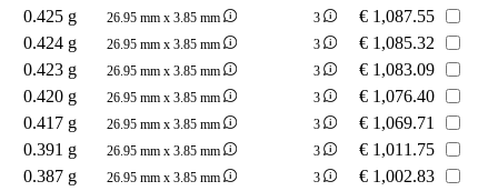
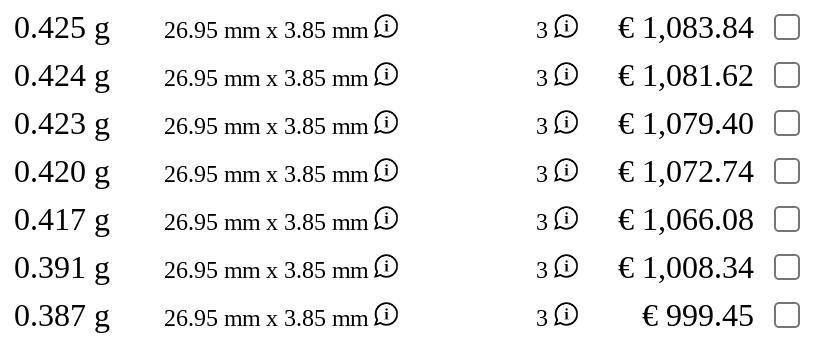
- €1,087.55
+ €1,083.84

- €1,085.32
+ €1,081.62

- €1,083.09
+ €1,079.40

- €1,076.40
+ €1,072.74

- €1,069.71
+ €1,066.08

- €1,011.75
+ €1,008.34

- €1,002.83
+ €999.45
